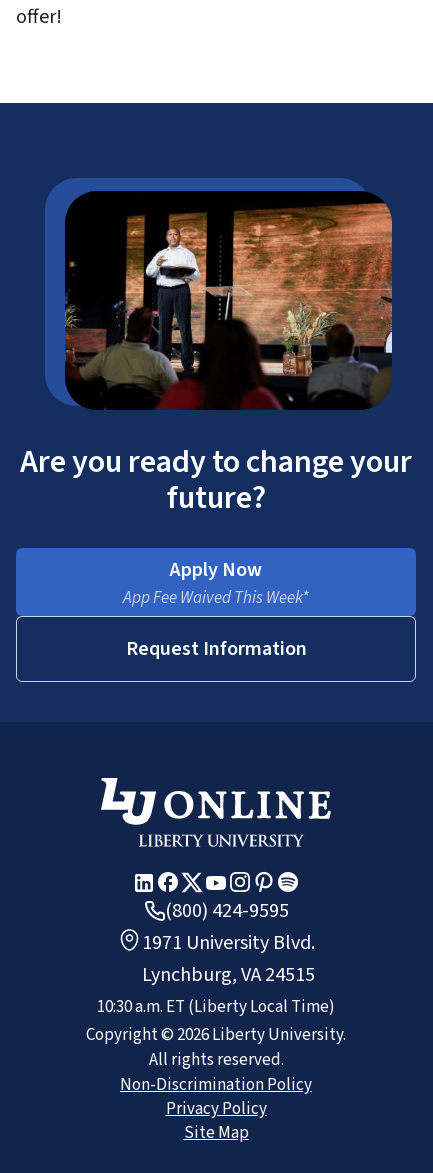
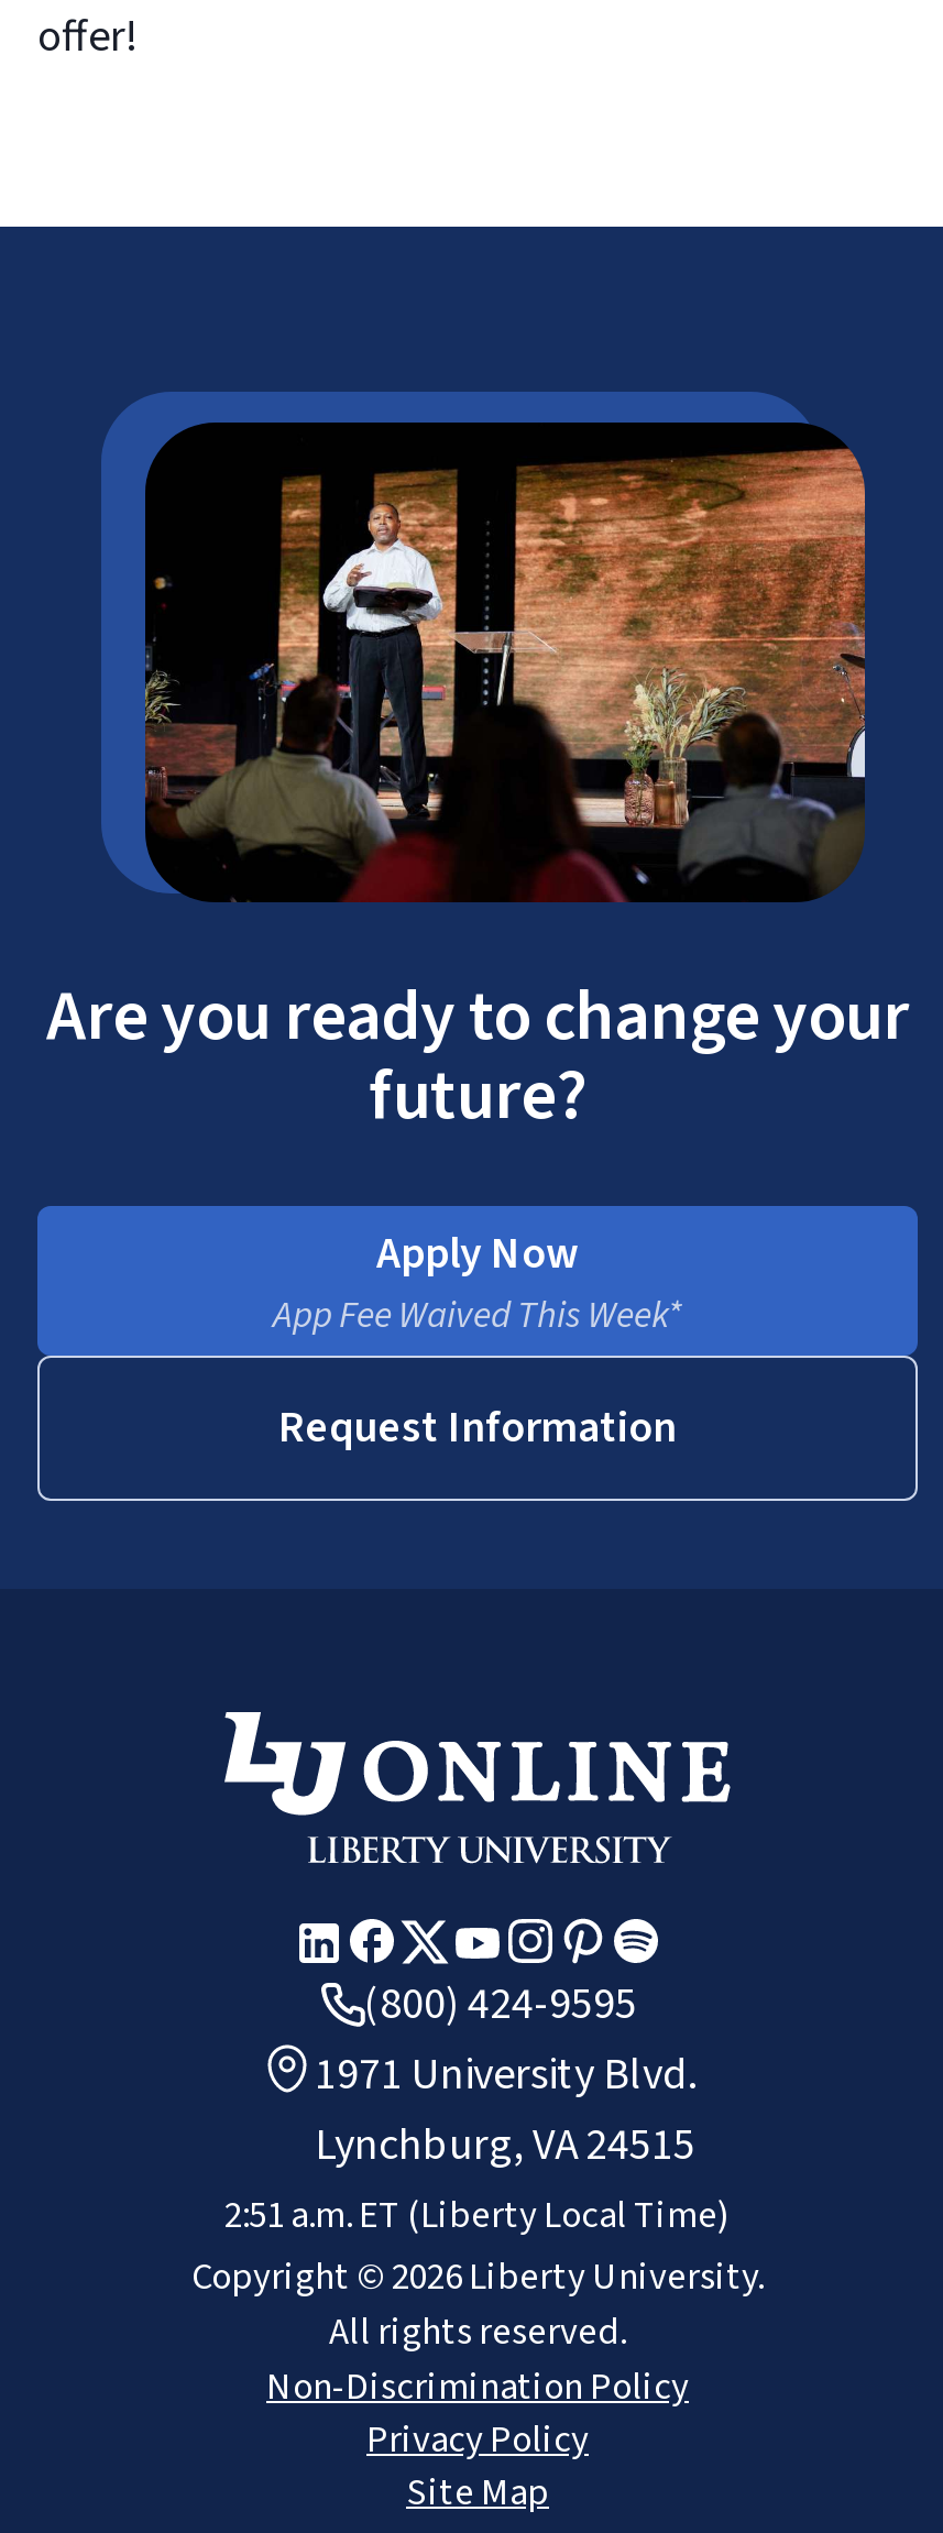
- 10:30 a.m. ET (Liberty Local Time)
+ 2:51 a.m. ET (Liberty Local Time)
